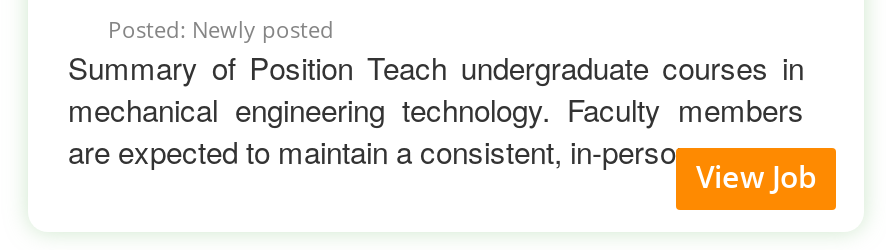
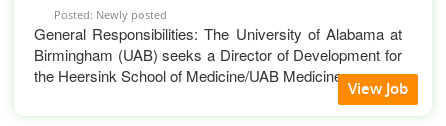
- Summary of Position Teach undergraduate courses in
- mechanical engineering technology. Faculty members
- are expected to maintain a consistent, in-person ...
+ General Responsibilities: The University of Alabama at
+ Birmingham (UAB) seeks a Director of Development for
+ the Heersink School of Medicine/UAB Medicine ...
